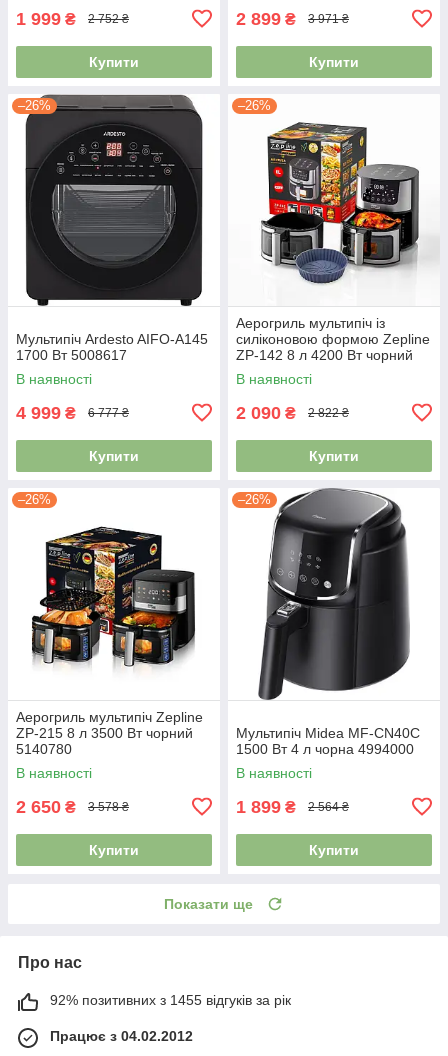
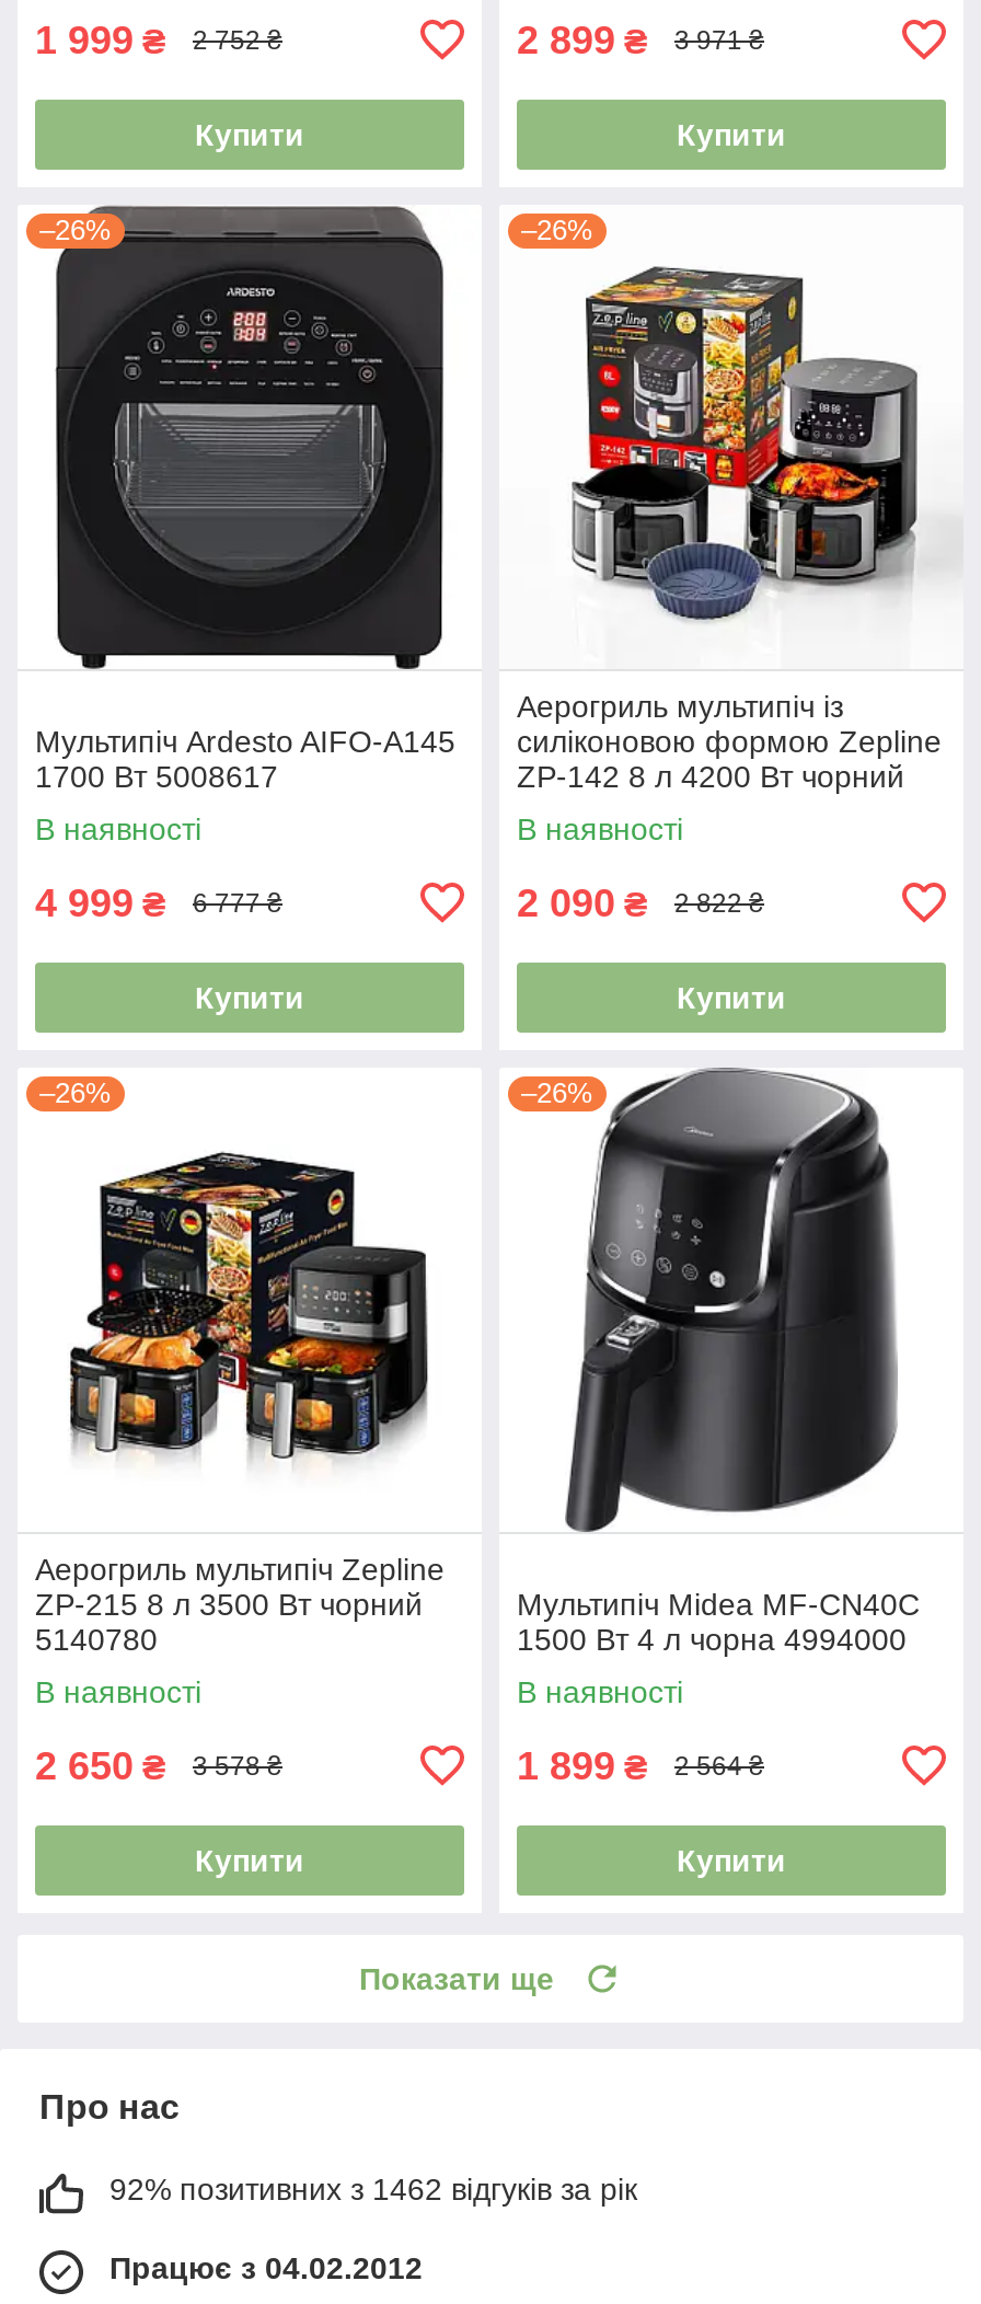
- 92% позитивних з 1455 відгуків за рік
+ 92% позитивних з 1462 відгуків за рік
